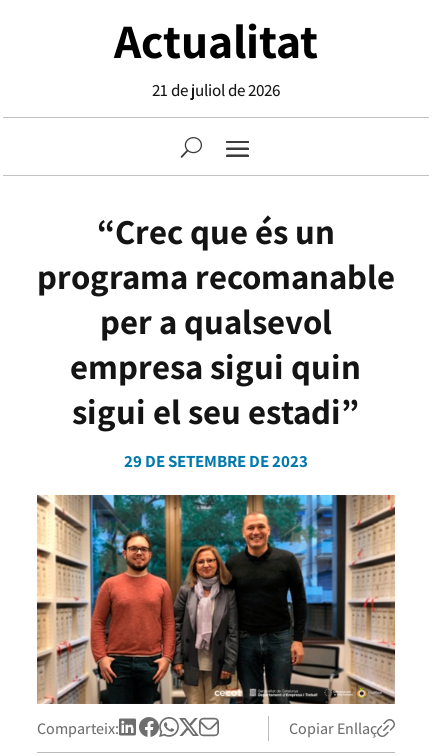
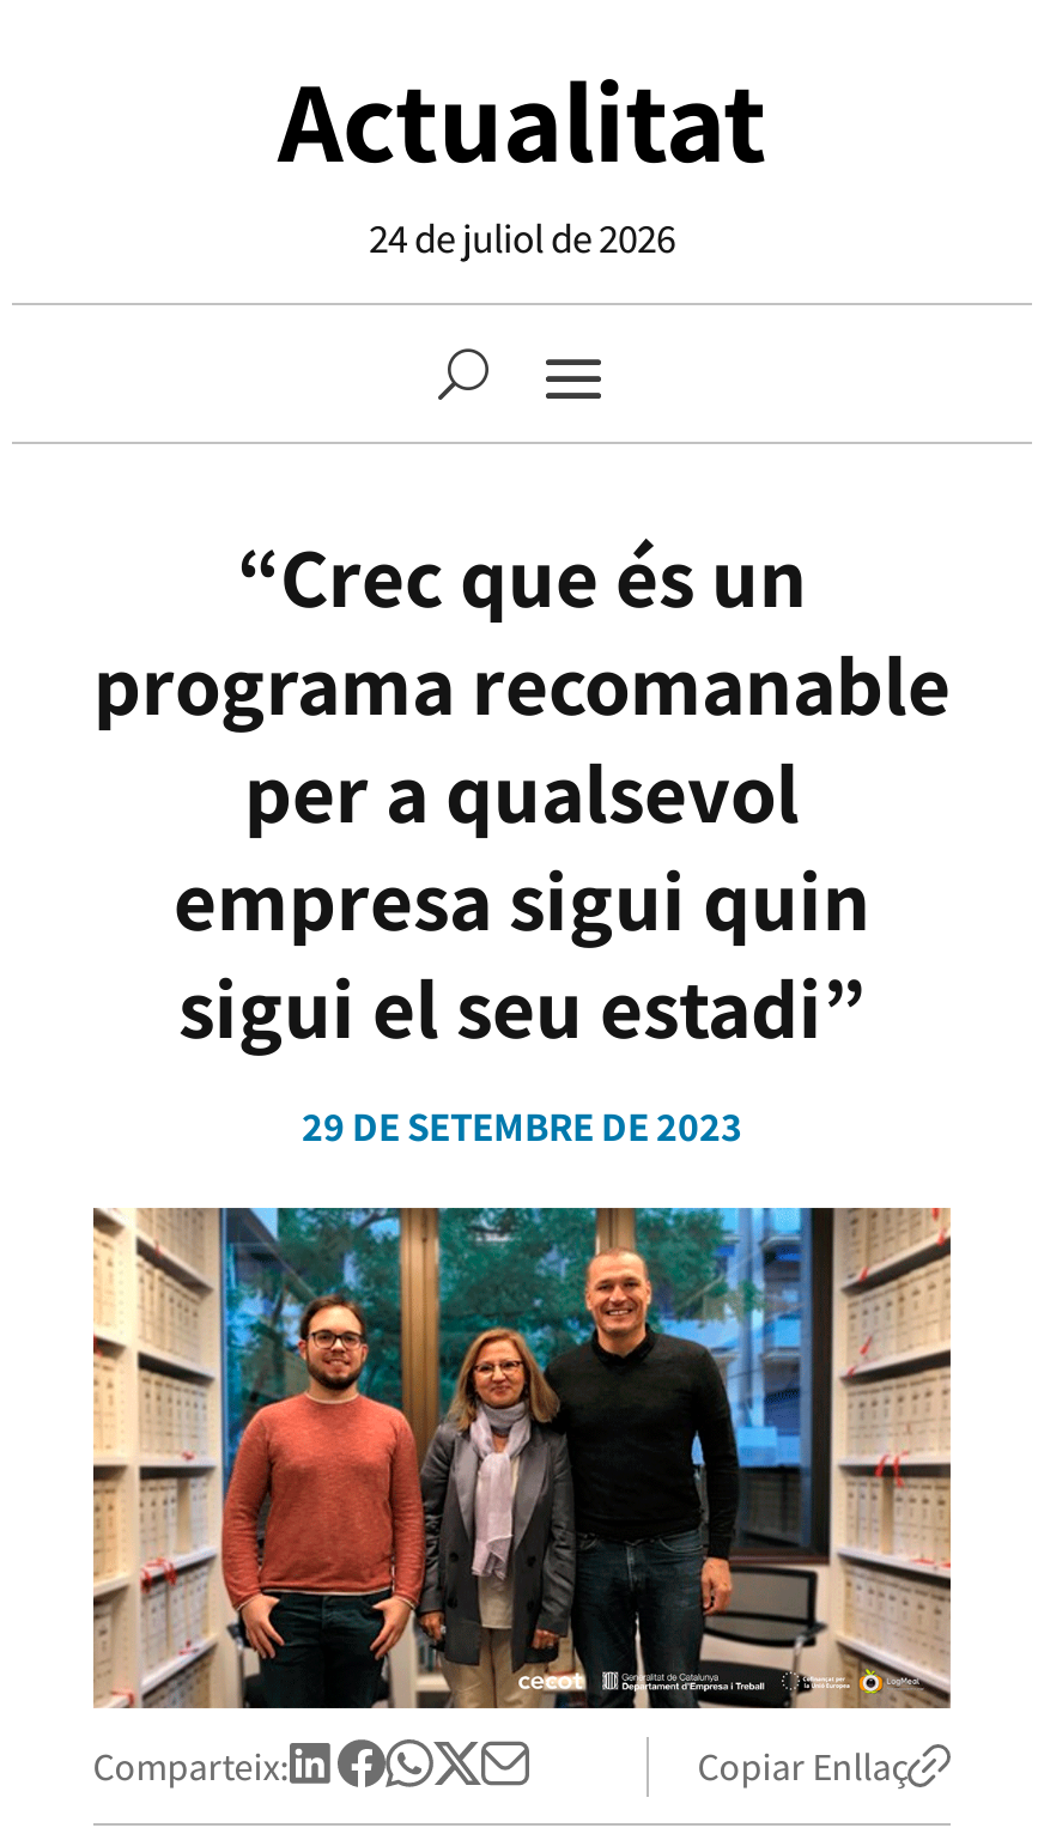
- 21 de juliol de 2026
+ 24 de juliol de 2026
